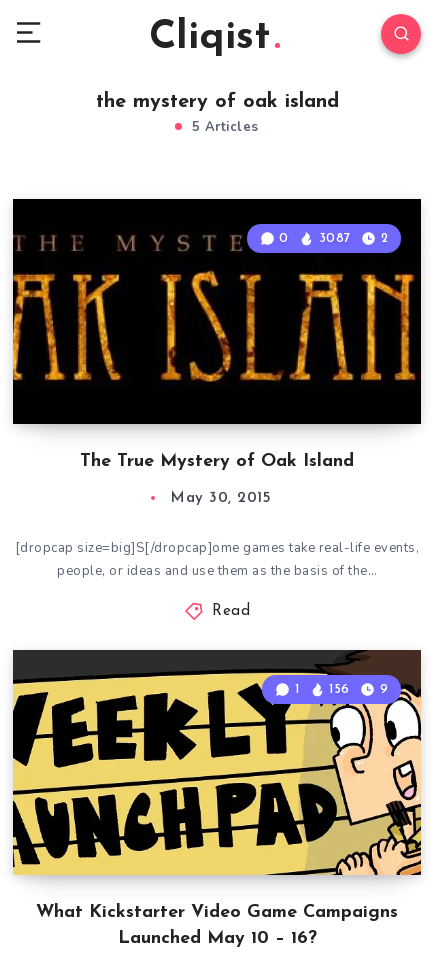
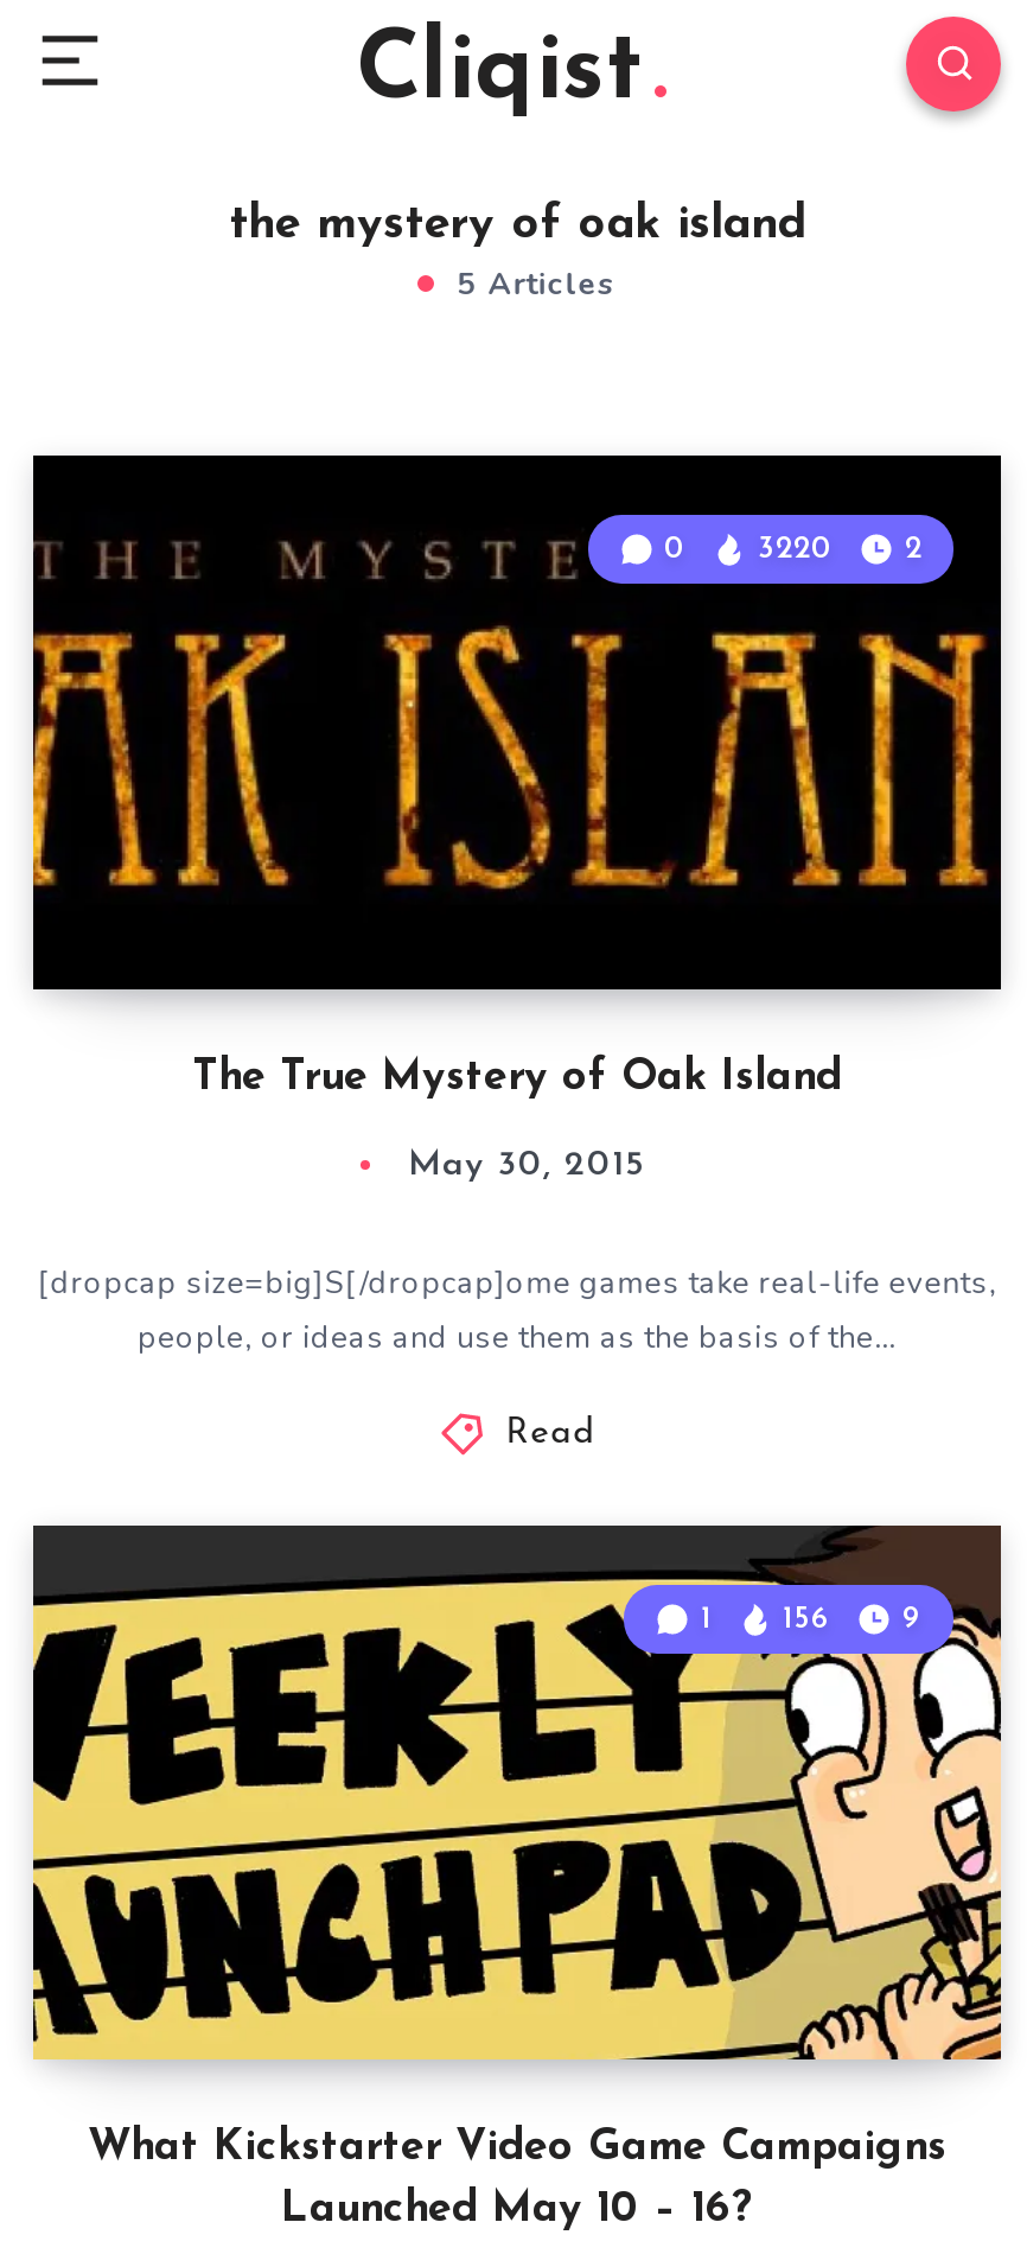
- 0 3087 2
+ 0 3220 2
